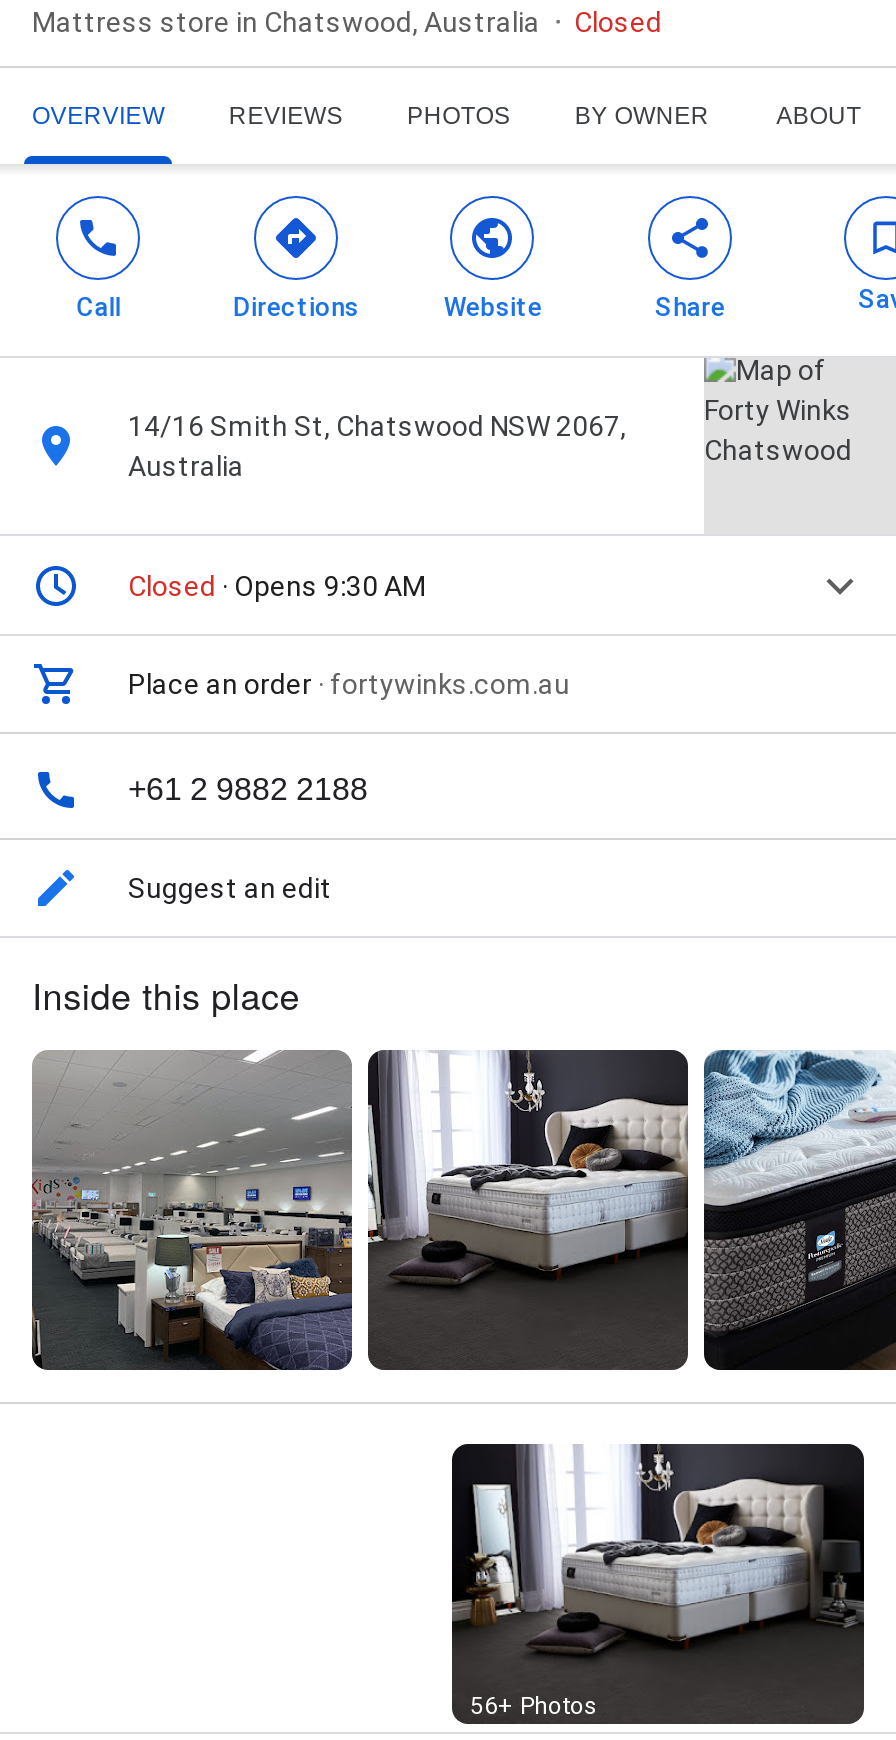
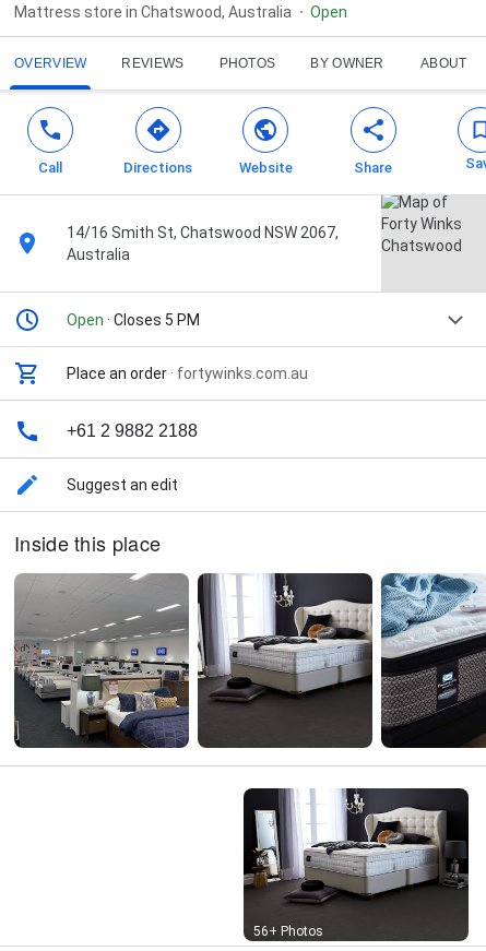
- Closed
+ Open

- Closed · Opens 9:30 AM
+ Open · Closes 5 PM
